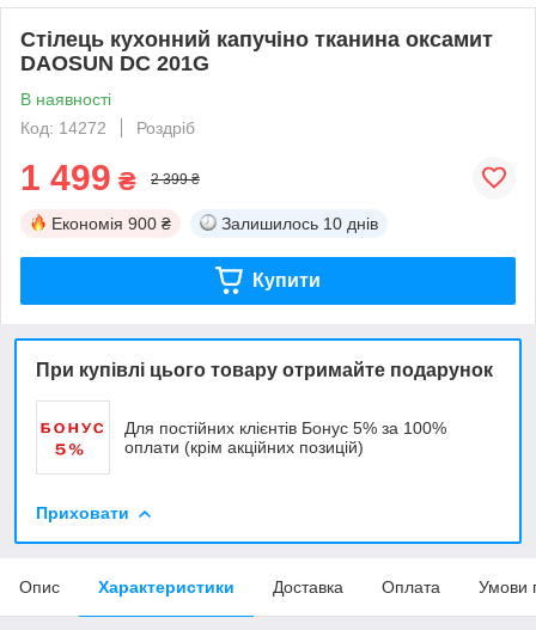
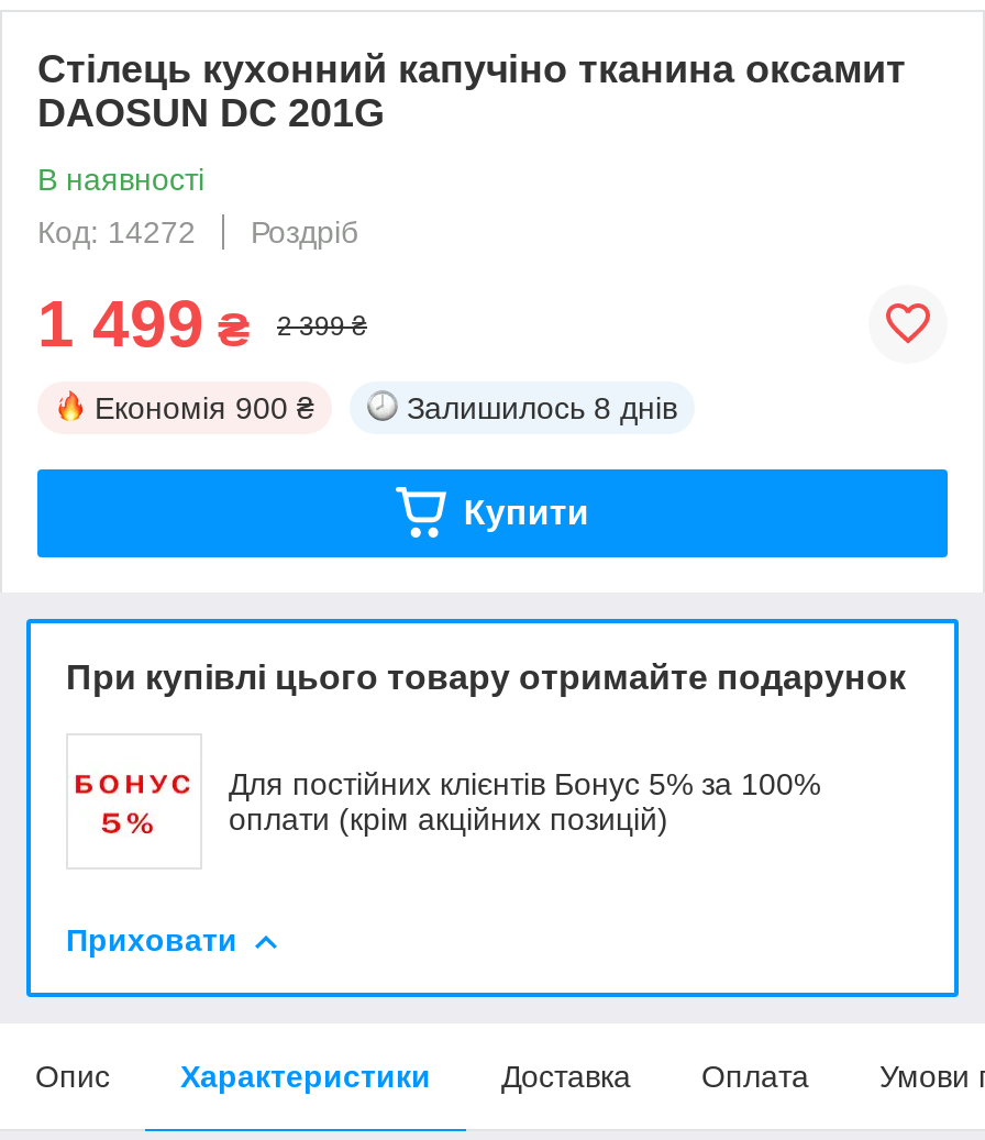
- Залишилось 10 днів
+ Залишилось 8 днів
